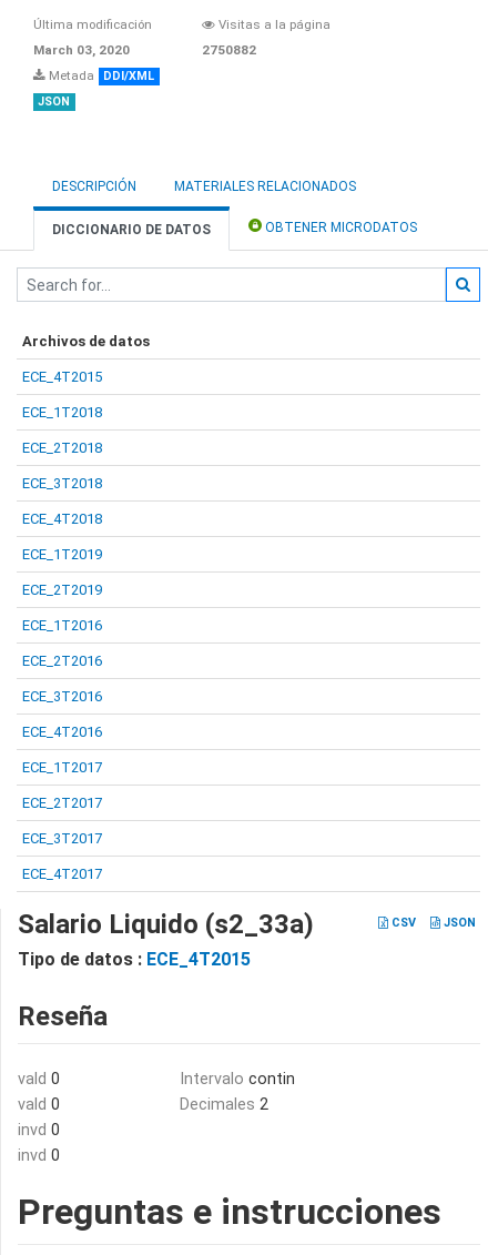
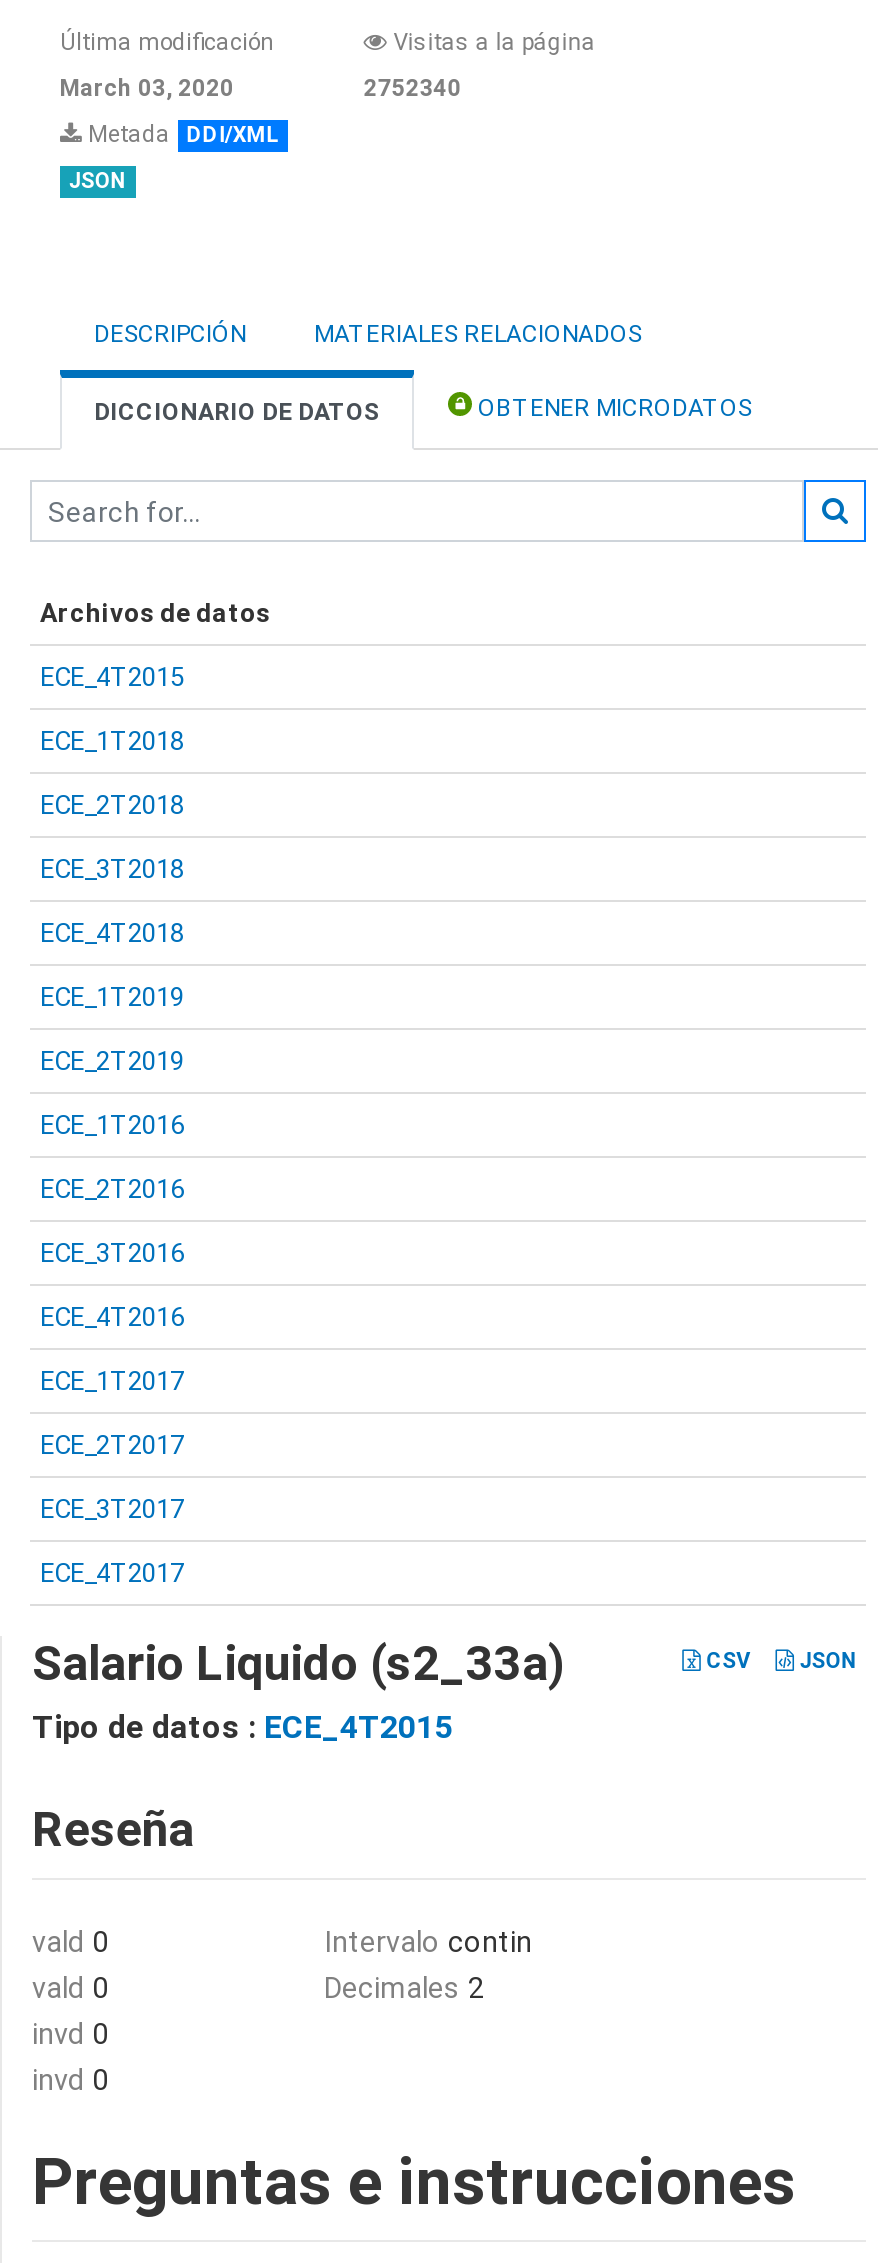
- 2750882
+ 2752340
